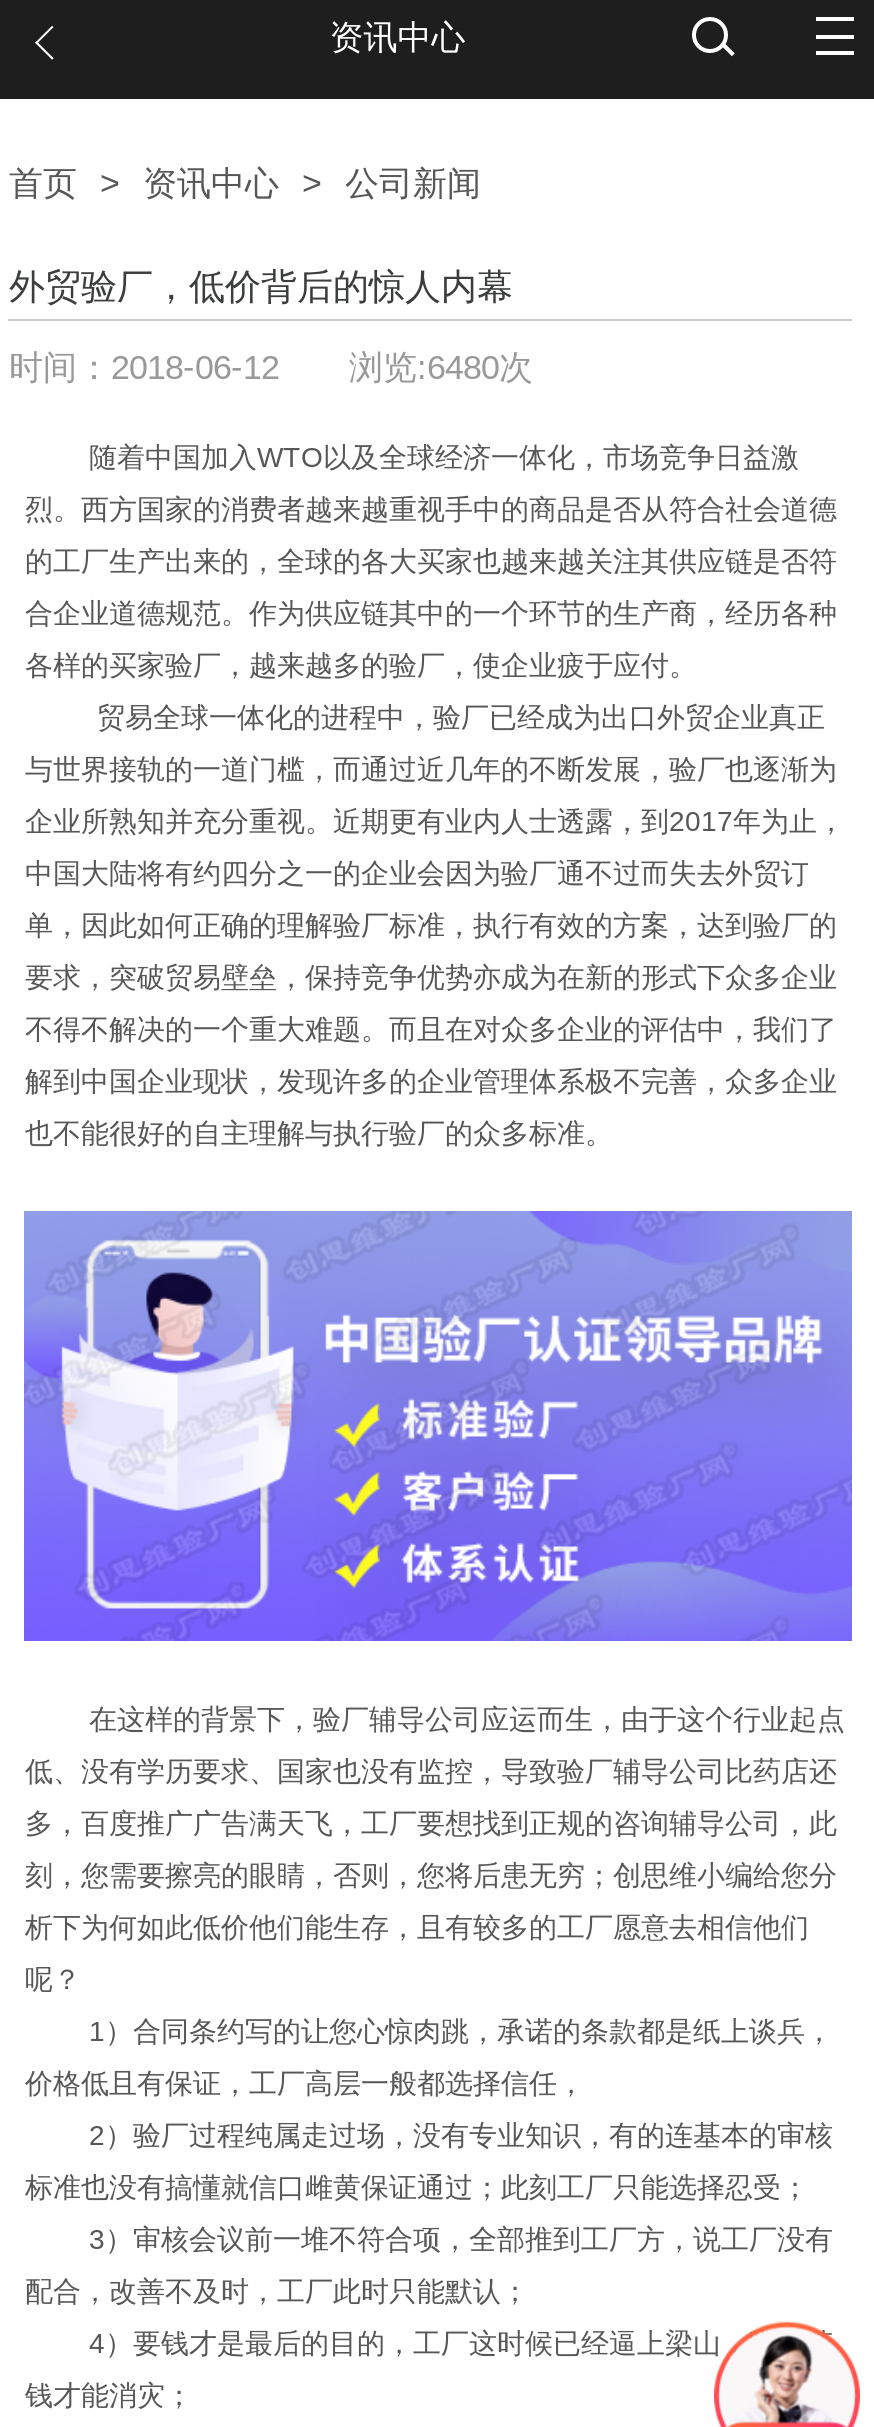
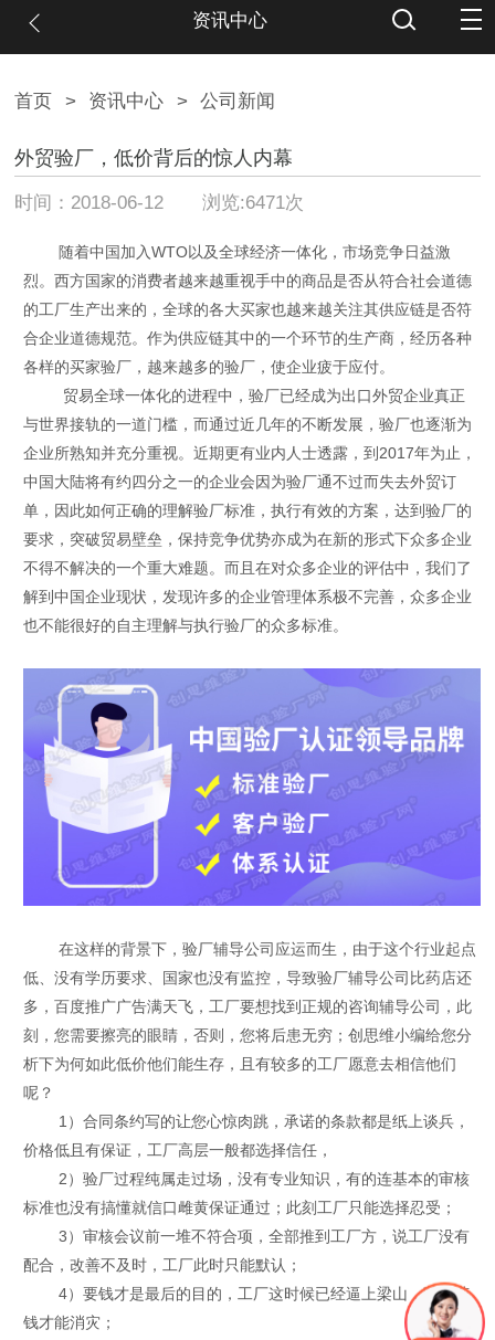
- 时间：2018-06-12 浏览:6480次
+ 时间：2018-06-12 浏览:6471次
